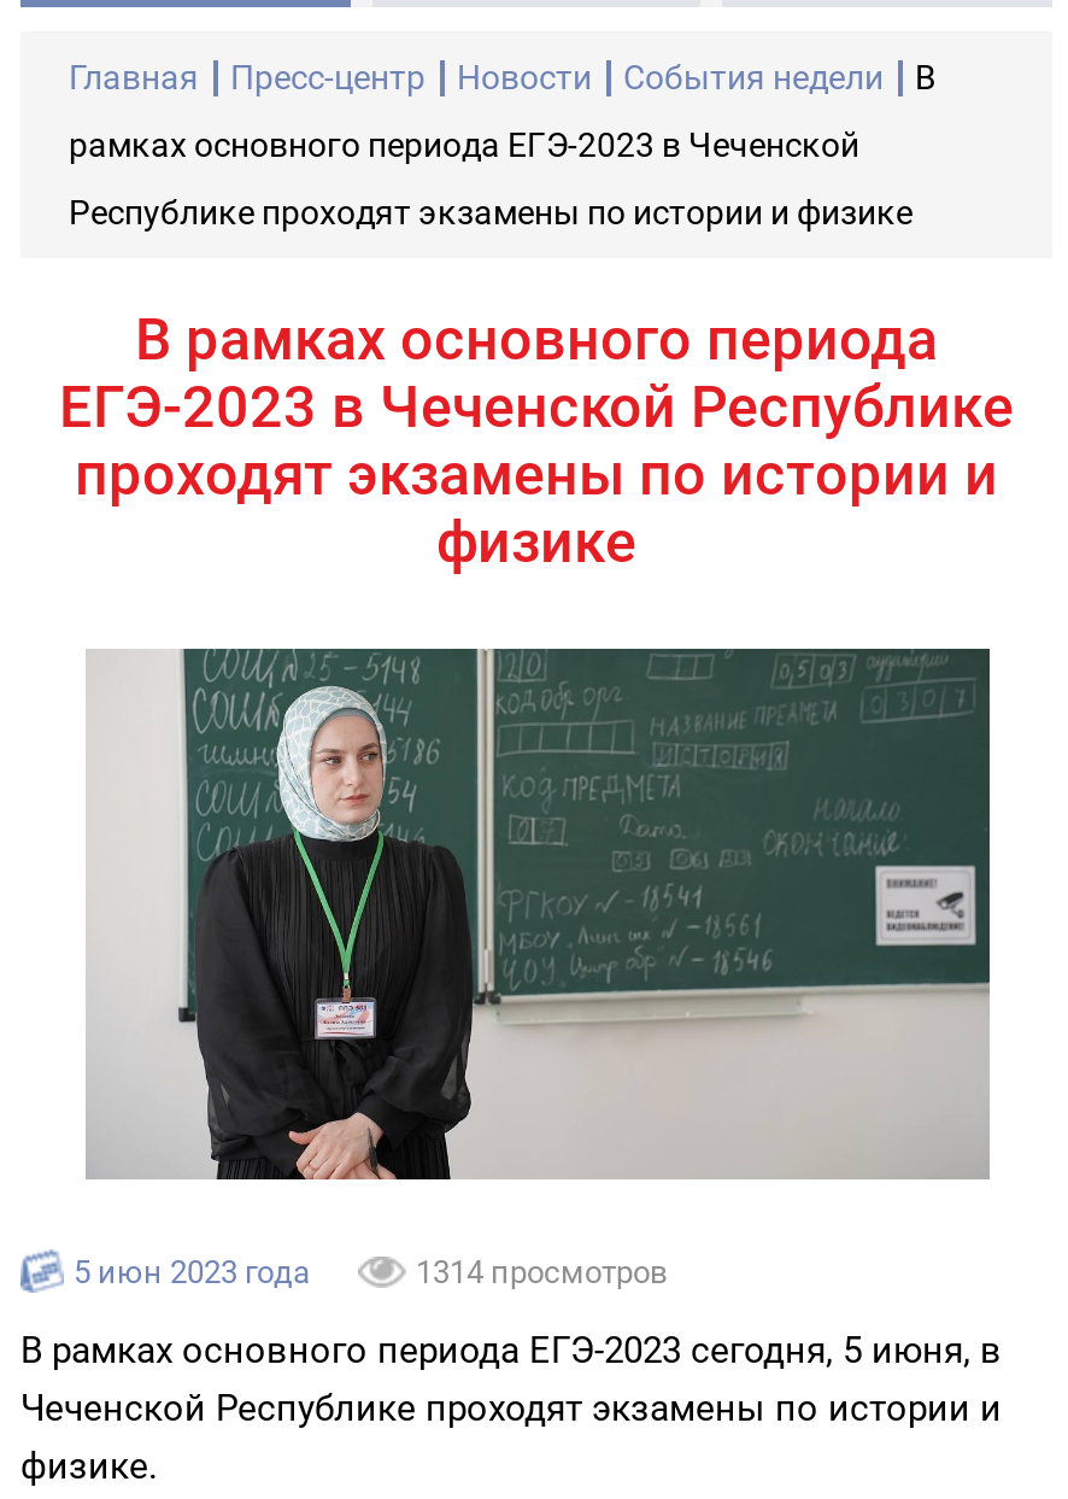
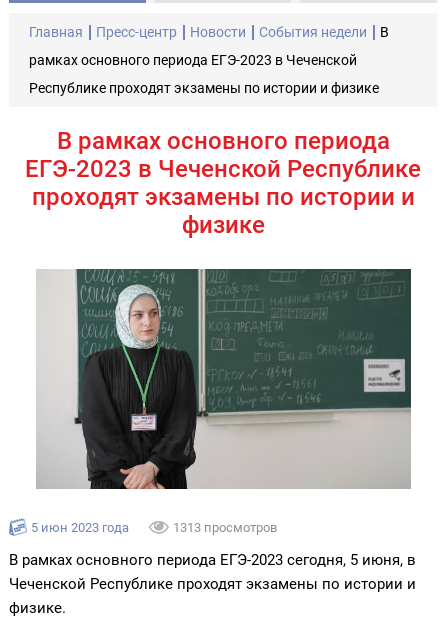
- 1314 просмотров
+ 1313 просмотров
